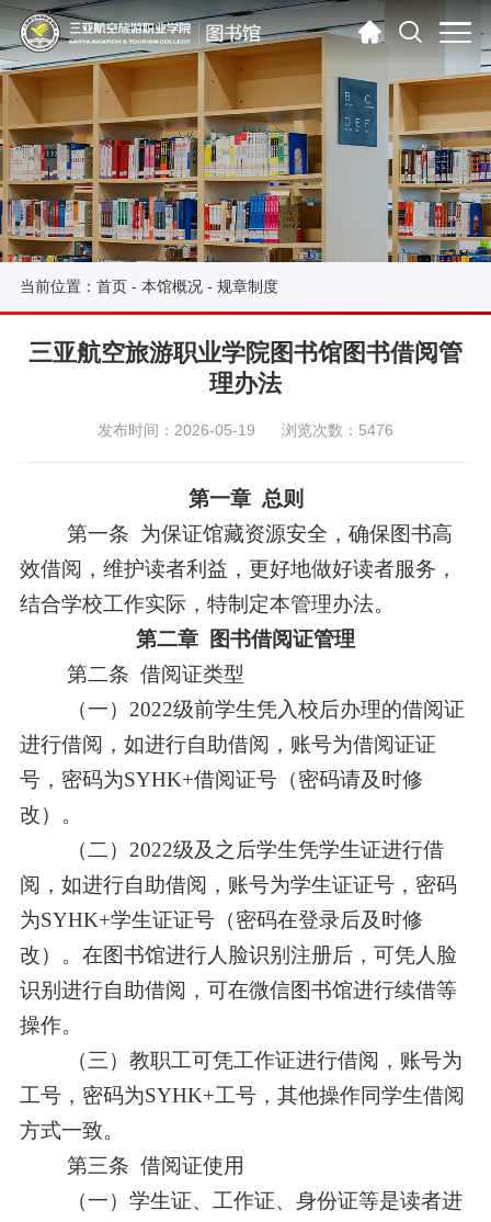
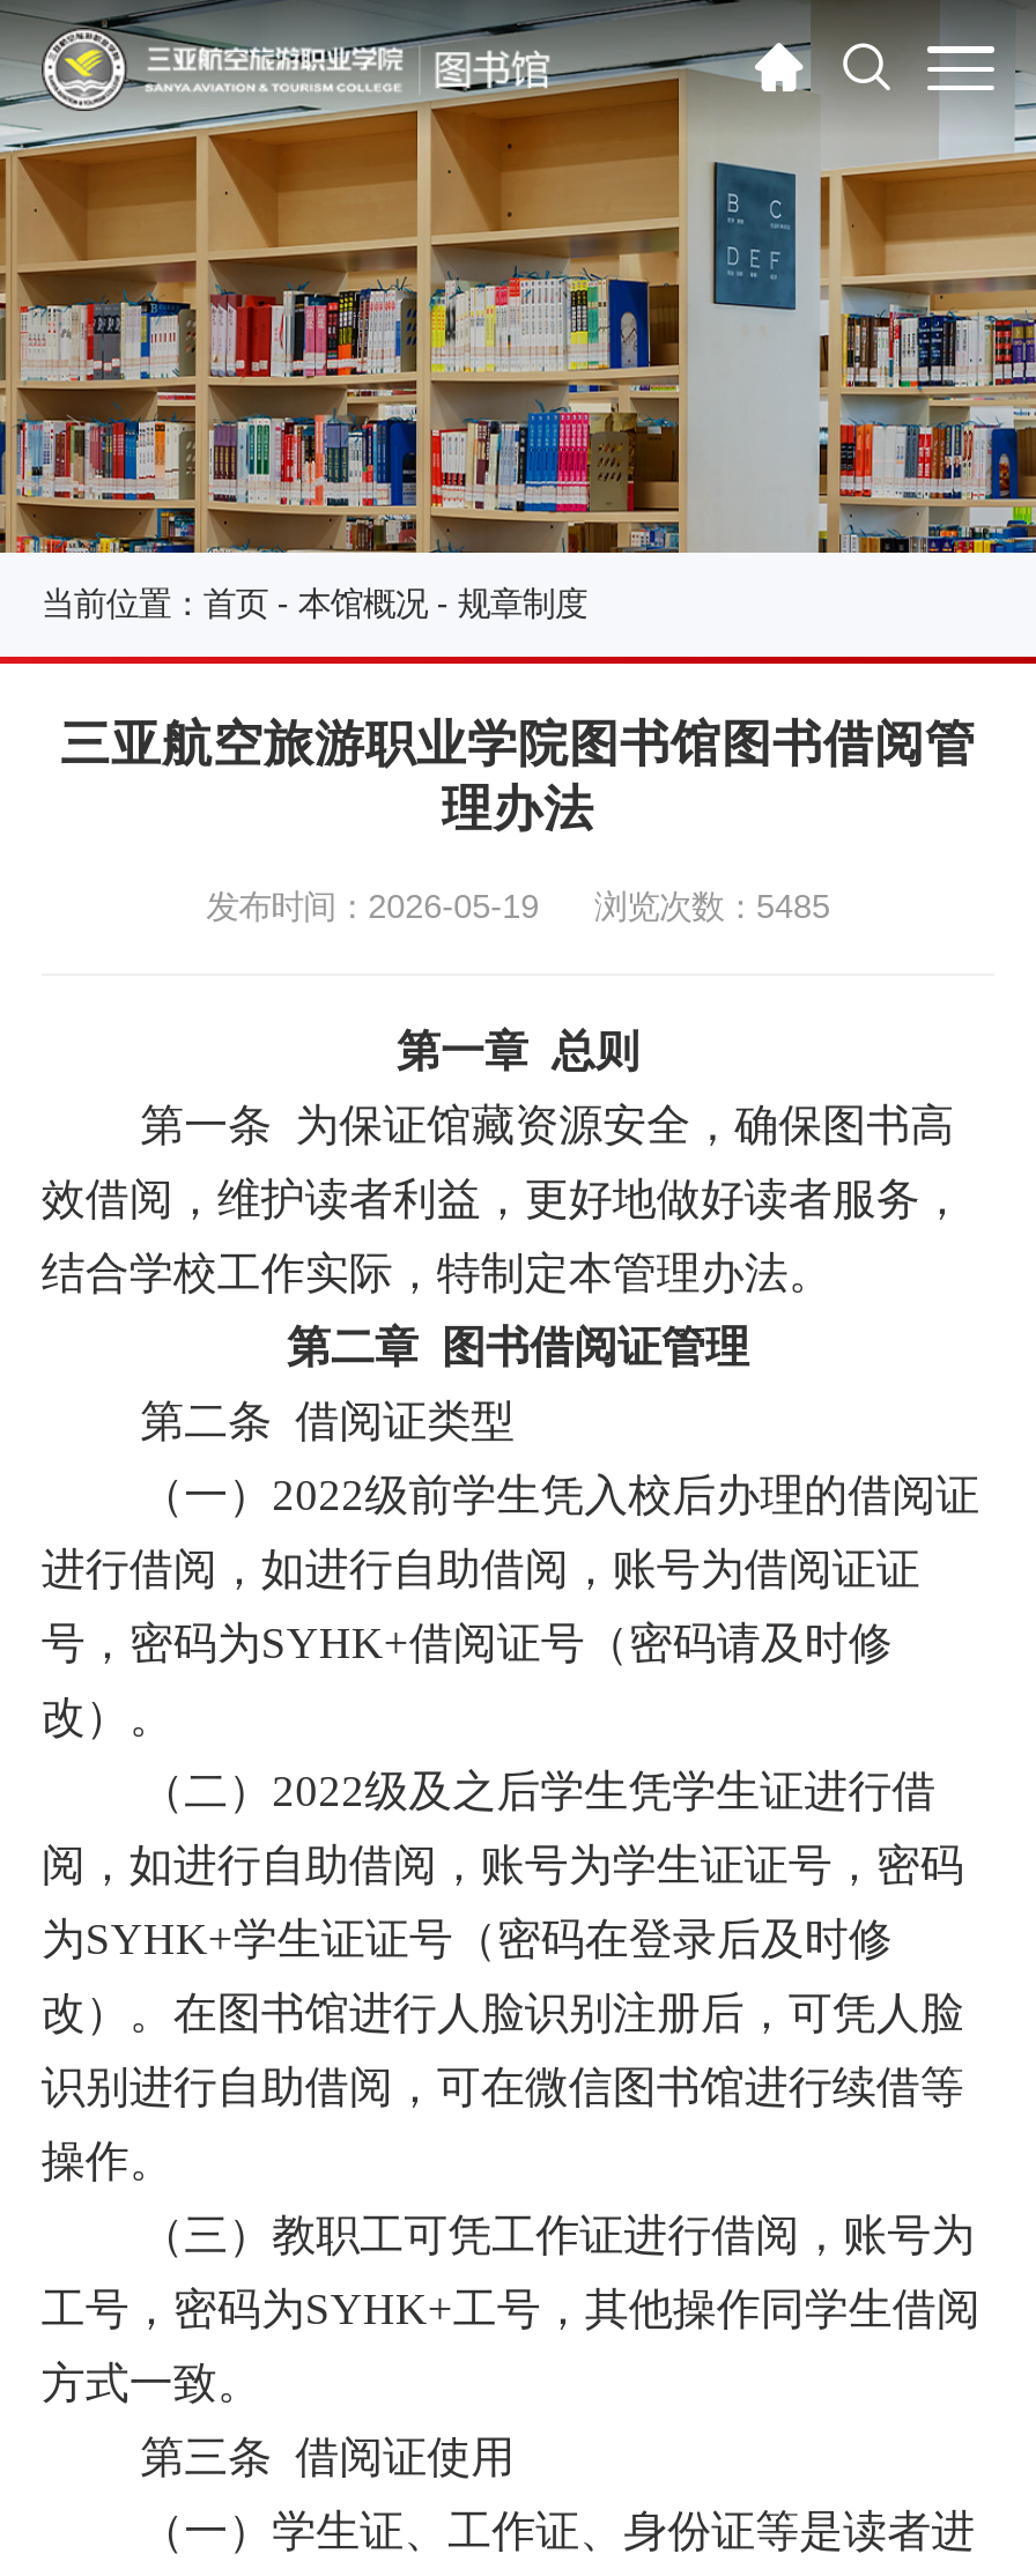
- 发布时间：2026-05-19 浏览次数：5476
+ 发布时间：2026-05-19 浏览次数：5485
